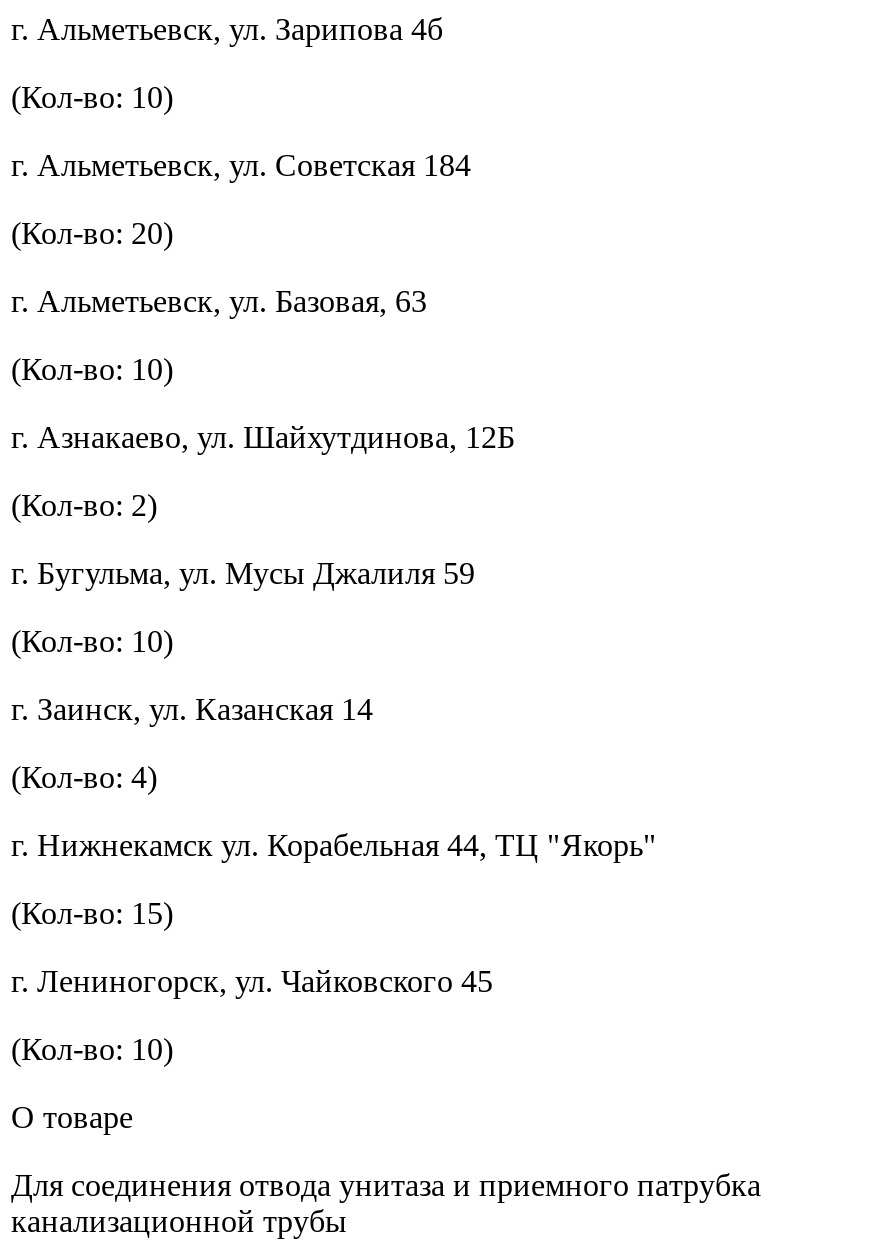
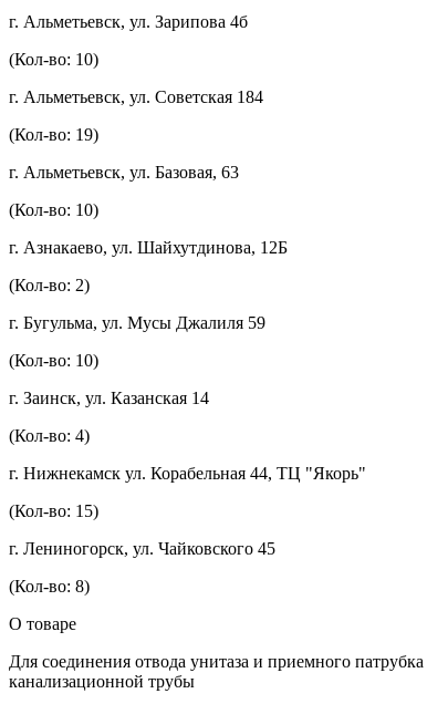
- (Кол-во: 20)
+ (Кол-во: 19)

- (Кол-во: 10)
+ (Кол-во: 8)
